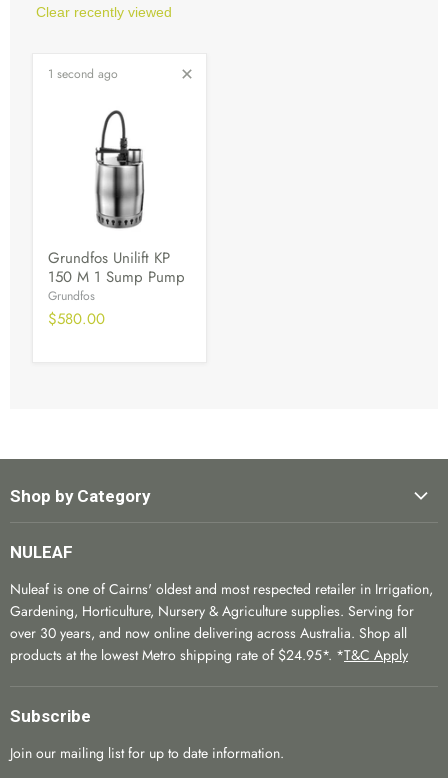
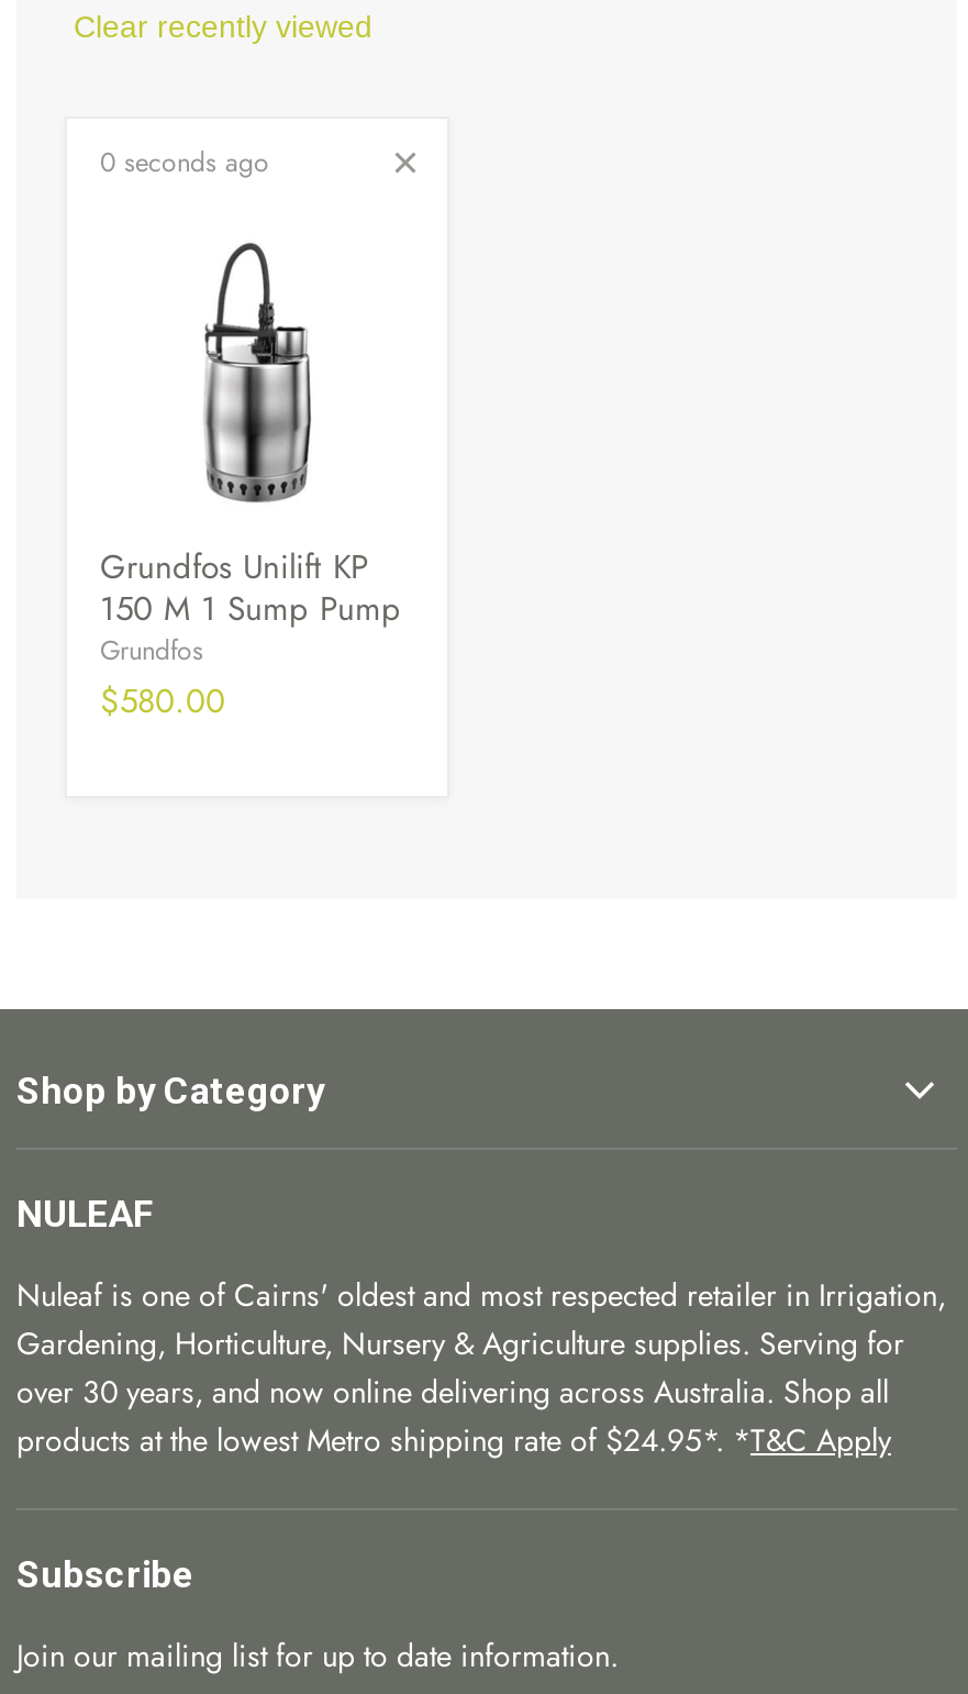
- 1 second ago
+ 0 seconds ago
